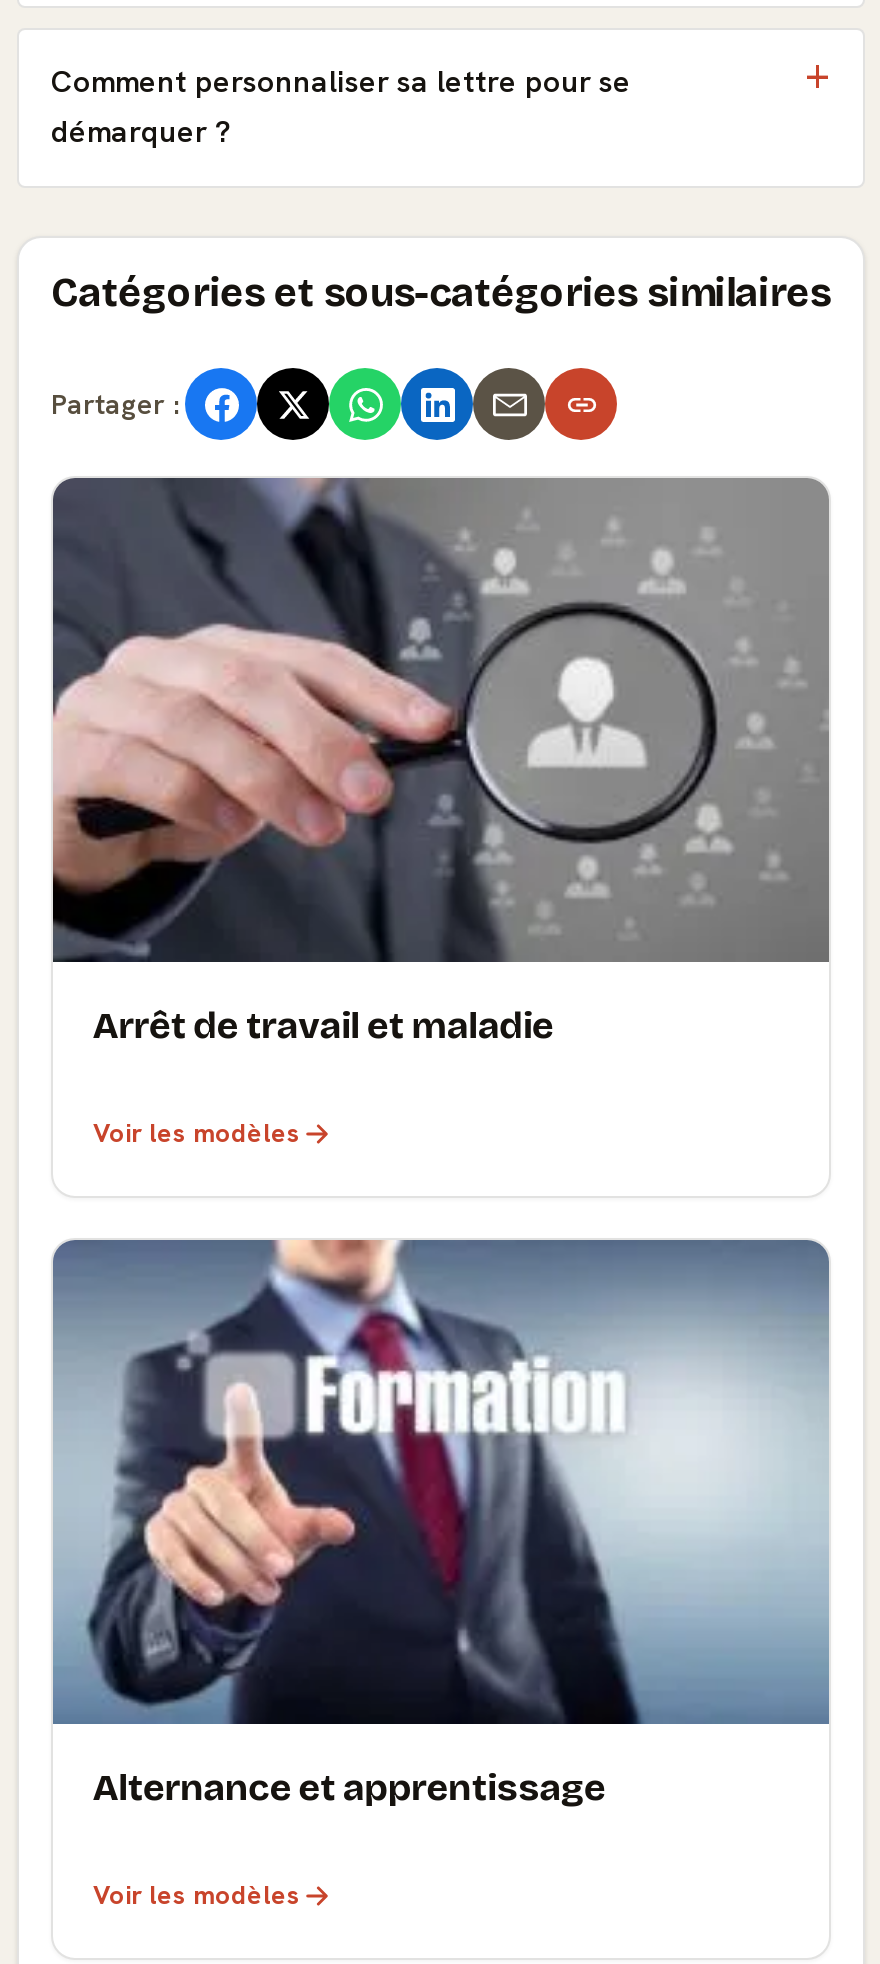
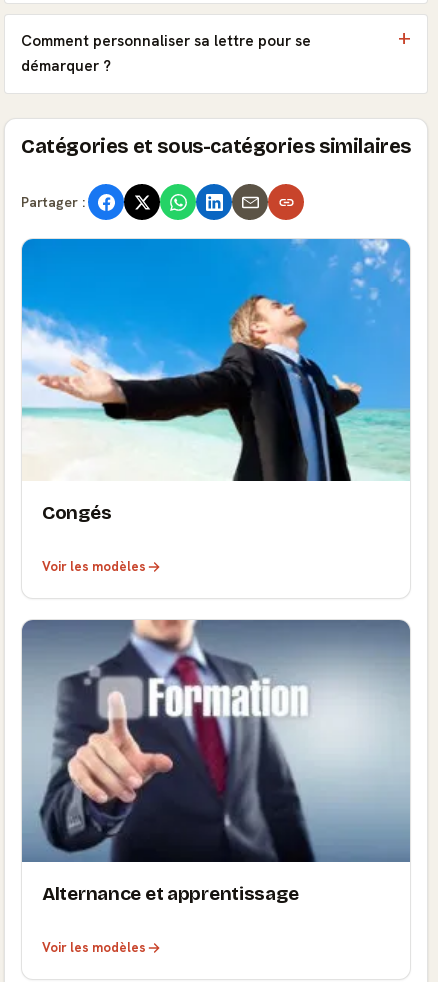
- [image]
- Arrêt de travail et maladie
+ [image]
+ Congés
